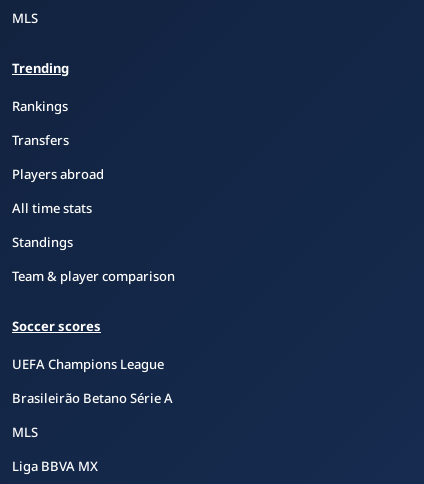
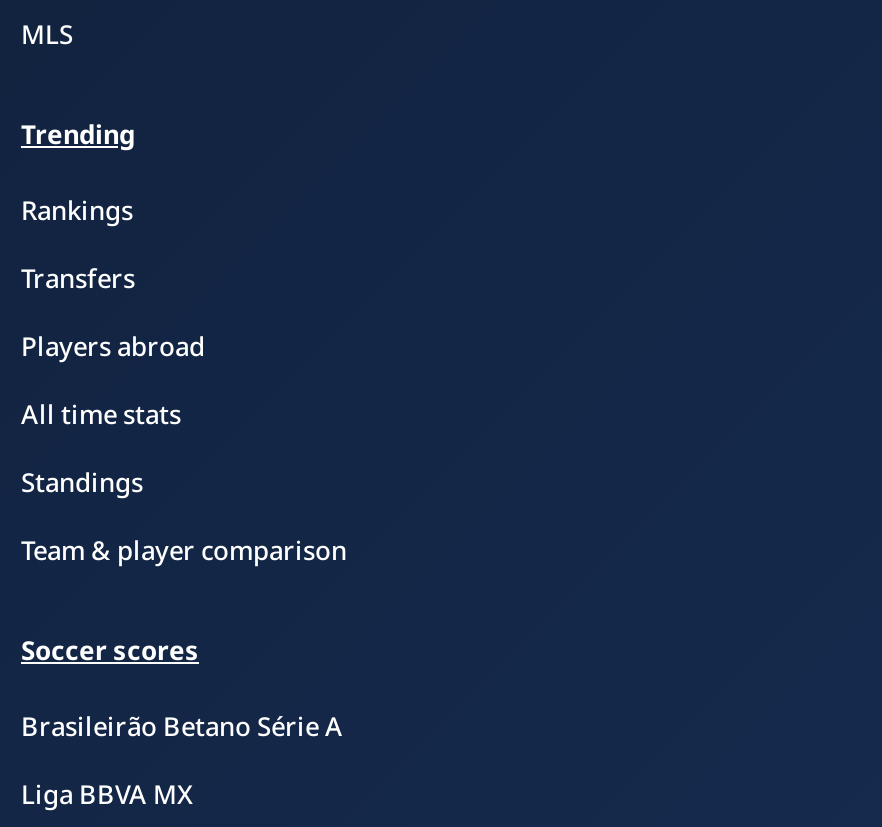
- UEFA Champions League

- MLS
